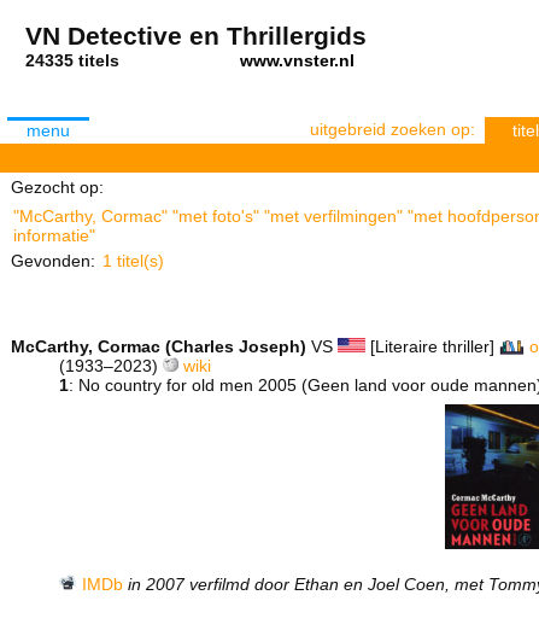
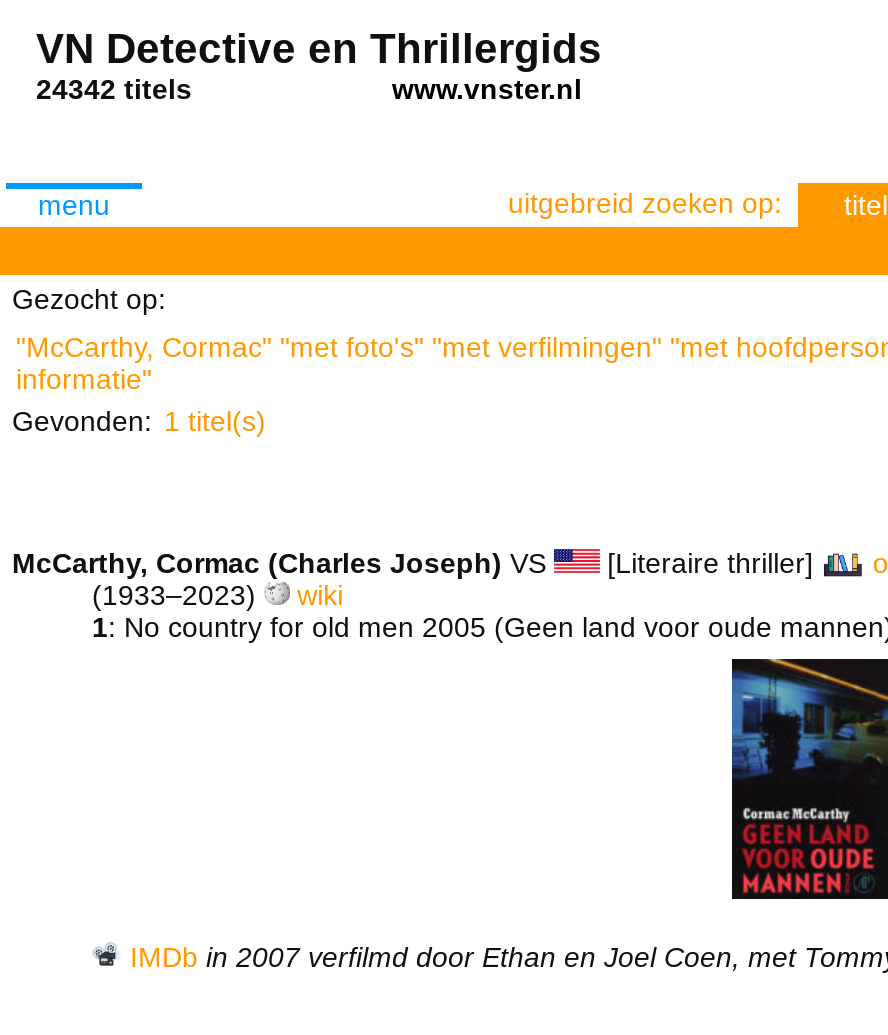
- 24335 titels www.vnster.nl
+ 24342 titels www.vnster.nl
